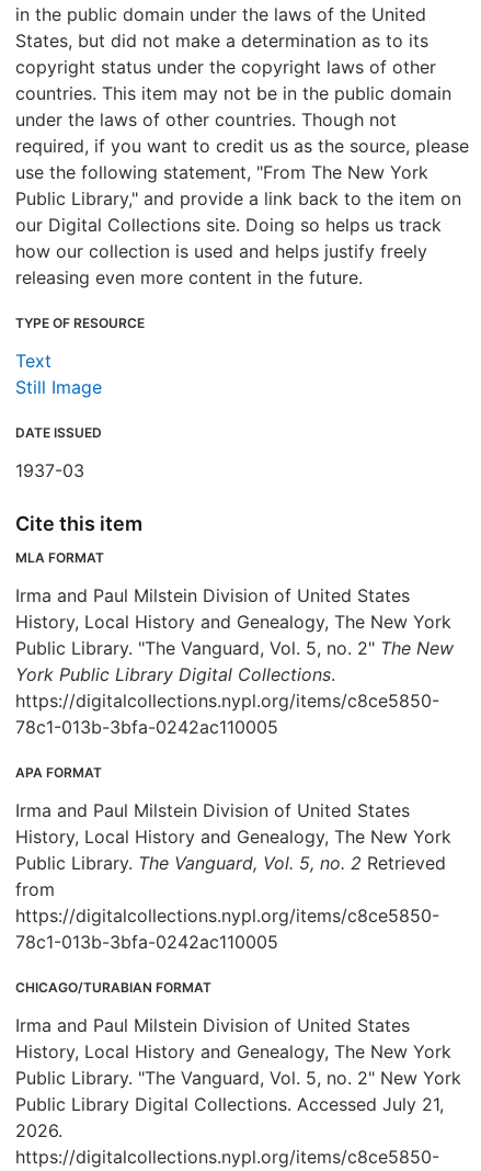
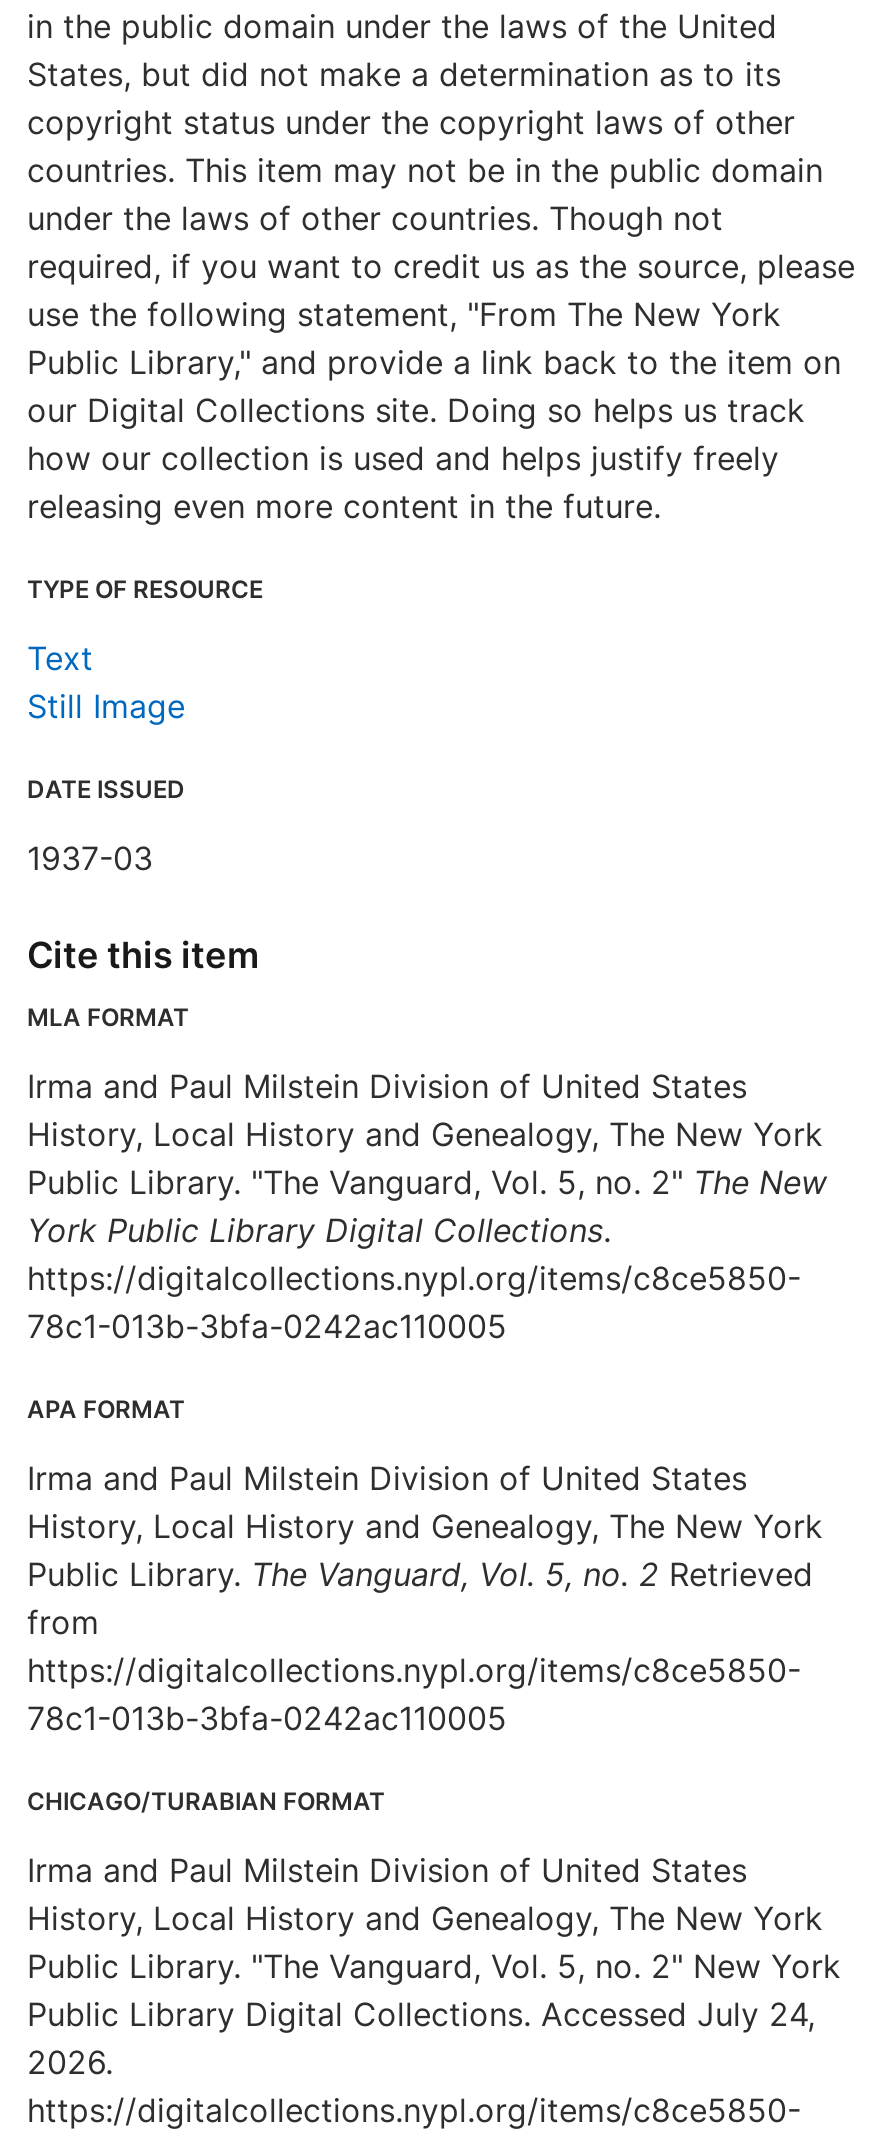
- Public Library Digital Collections. Accessed July 21,
+ Public Library Digital Collections. Accessed July 24,
